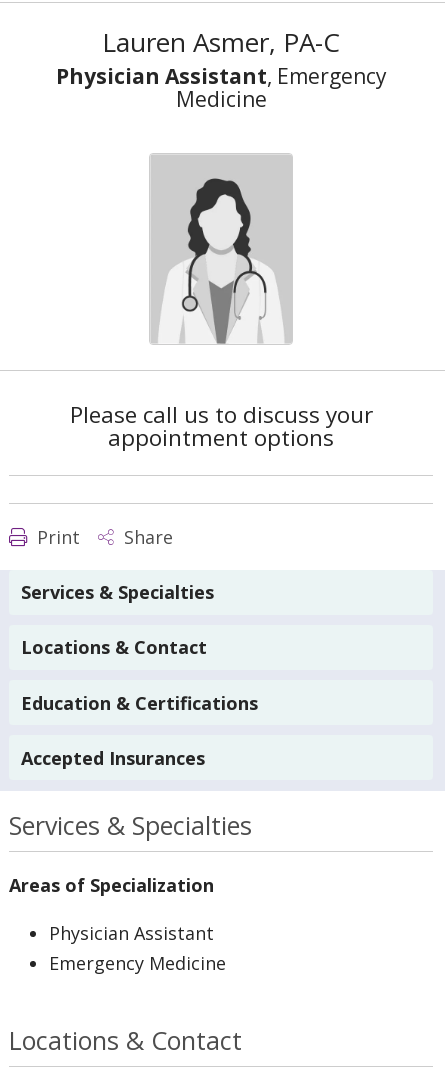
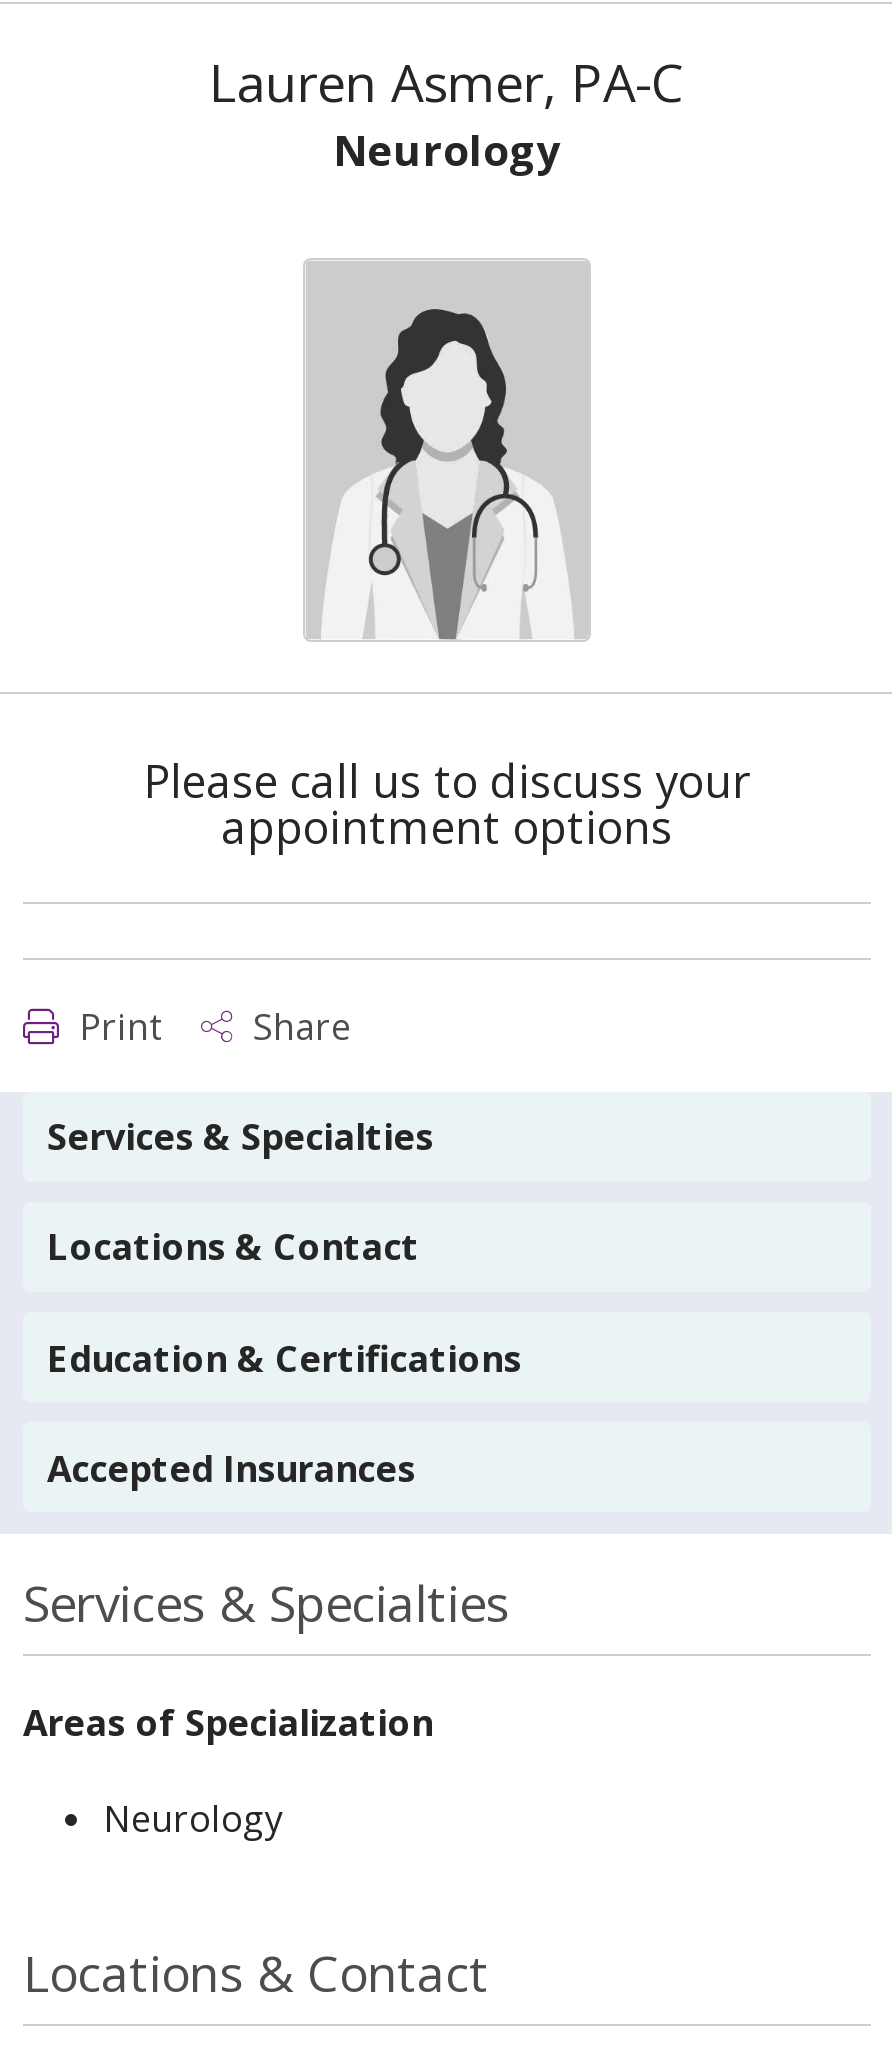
- Physician Assistant, Emergency
- Medicine
+ Neurology

- Physician Assistant
- Emergency Medicine
+ Neurology
